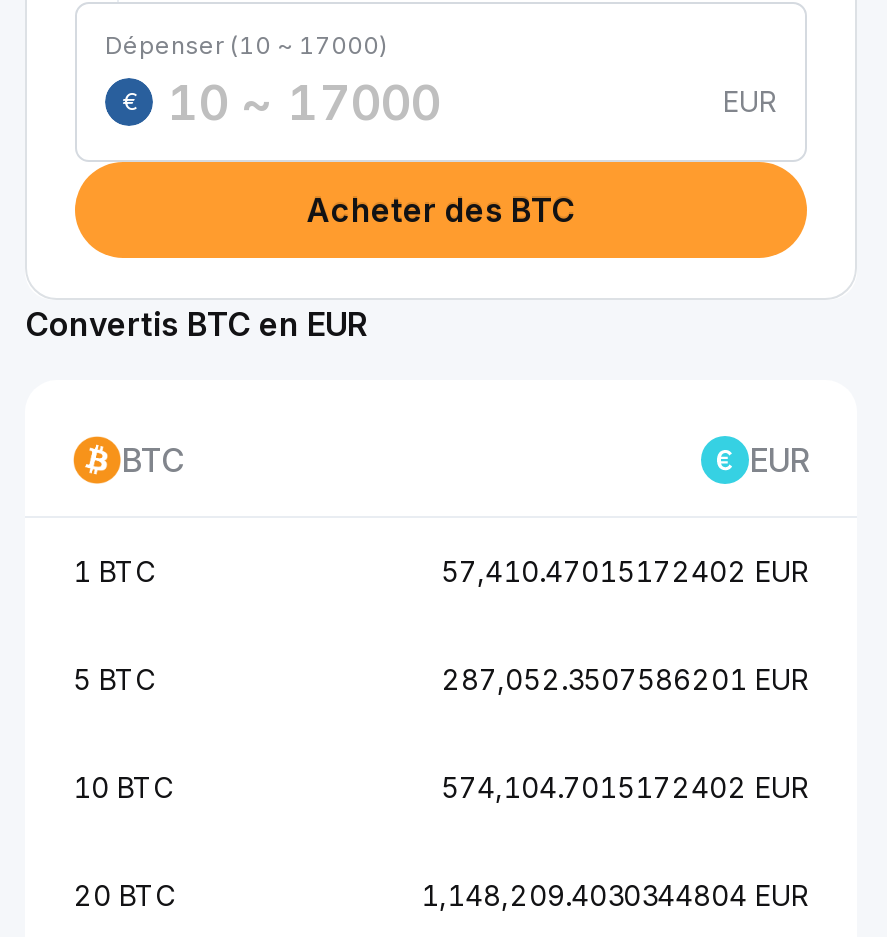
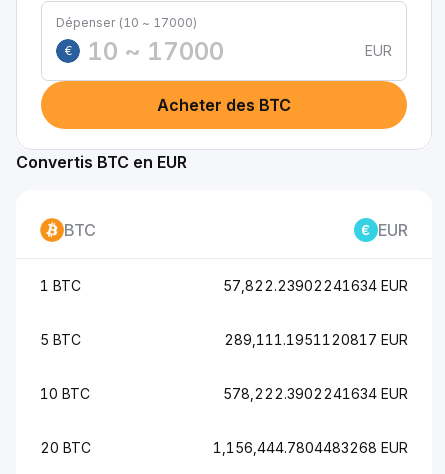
- 57,410.47015172402 EUR
+ 57,822.23902241634 EUR

- 287,052.3507586201 EUR
+ 289,111.1951120817 EUR

- 574,104.7015172402 EUR
+ 578,222.3902241634 EUR

- 1,148,209.4030344804 EUR
+ 1,156,444.7804483268 EUR
